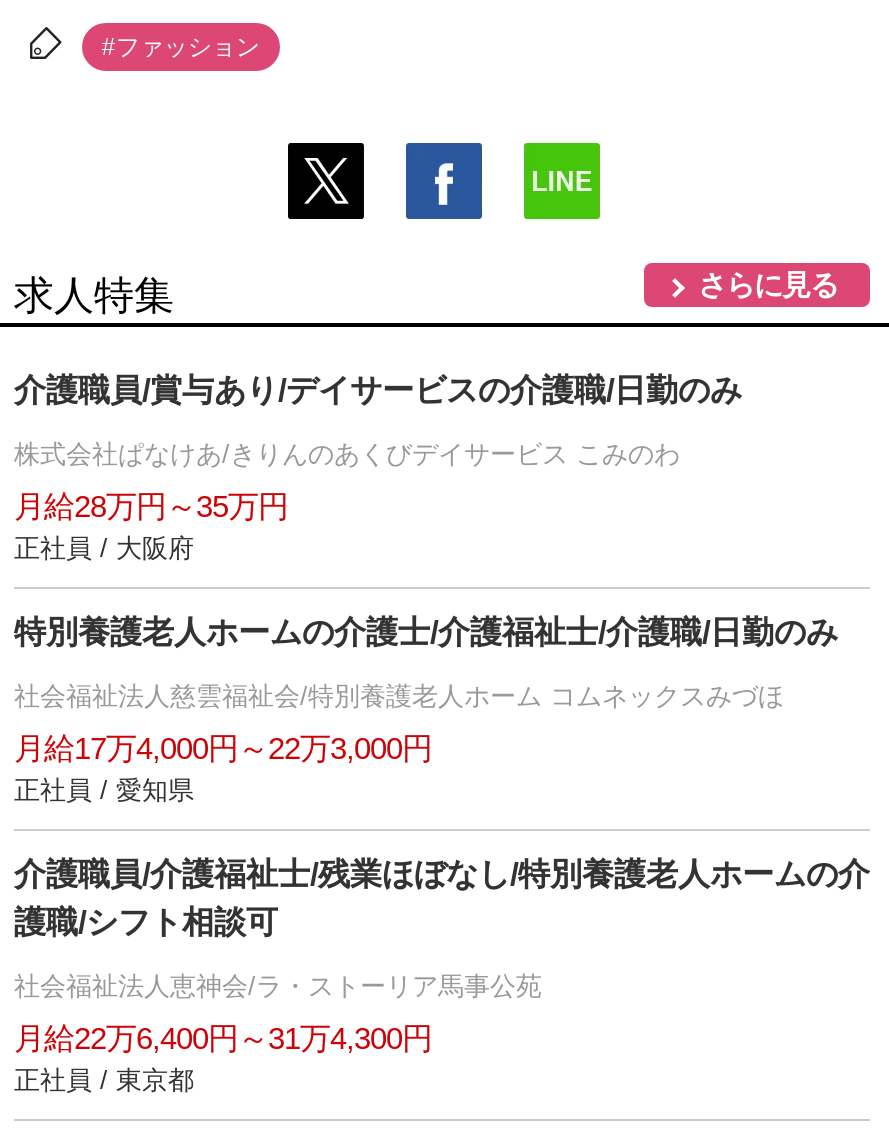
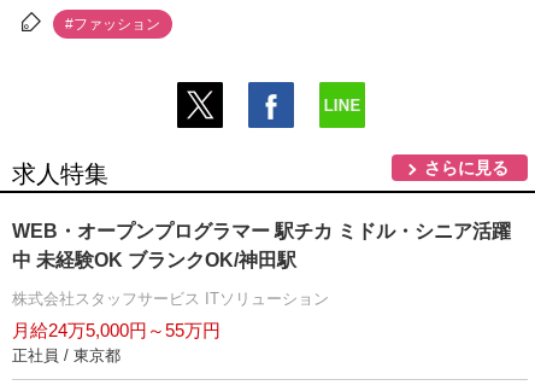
- 介護職員/賞与あり/デイサービスの介護職/日勤のみ
- 株式会社ぱなけあ/きりんのあくびデイサービス こみのわ
- 月給28万円～35万円
- 正社員 / 大阪府
- 特別養護老人ホームの介護士/介護福祉士/介護職/日勤のみ
- 社会福祉法人慈雲福祉会/特別養護老人ホーム コムネックスみづほ
- 月給17万4,000円～22万3,000円
- 正社員 / 愛知県
- 介護職員/介護福祉士/残業ほぼなし/特別養護老人ホームの介
- 護職/シフト相談可
- 社会福祉法人恵神会/ラ・ストーリア馬事公苑
- 月給22万6,400円～31万4,300円
+ WEB・オープンプログラマー 駅チカ ミドル・シニア活躍
+ 中 未経験OK ブランクOK/神田駅
+ 株式会社スタッフサービス ITソリューション
+ 月給24万5,000円～55万円
